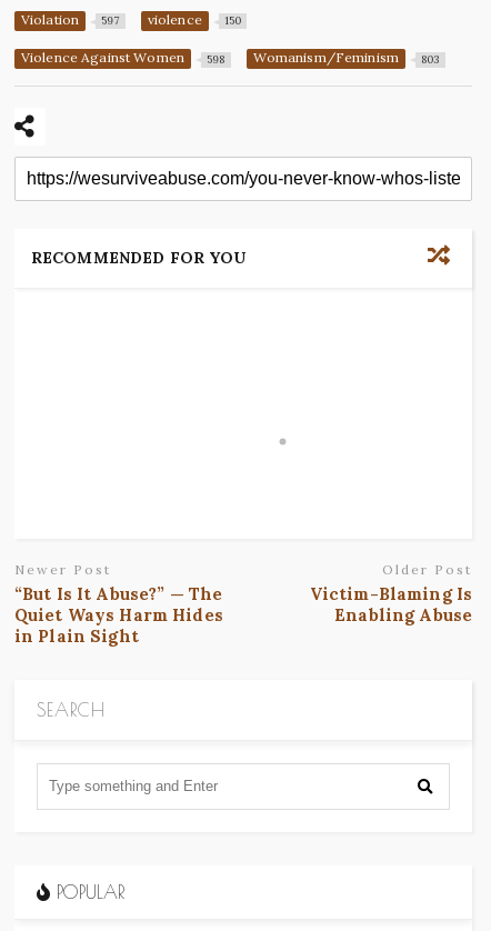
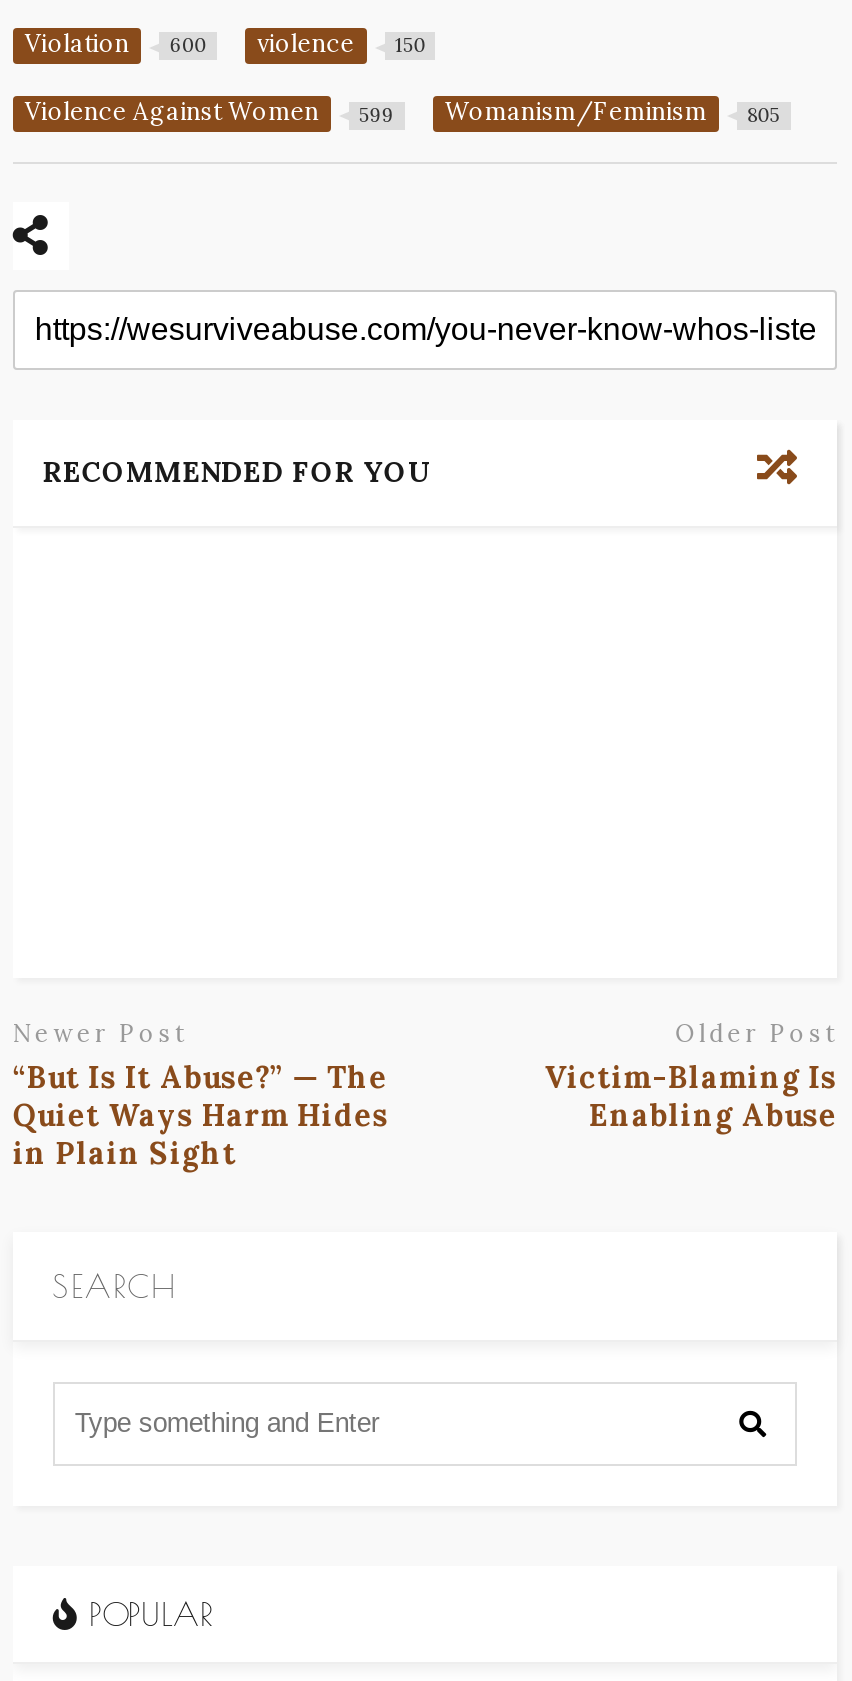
- Violation 597 violence 150
+ Violation 600 violence 150

- 598
+ 599

- 803
+ 805
